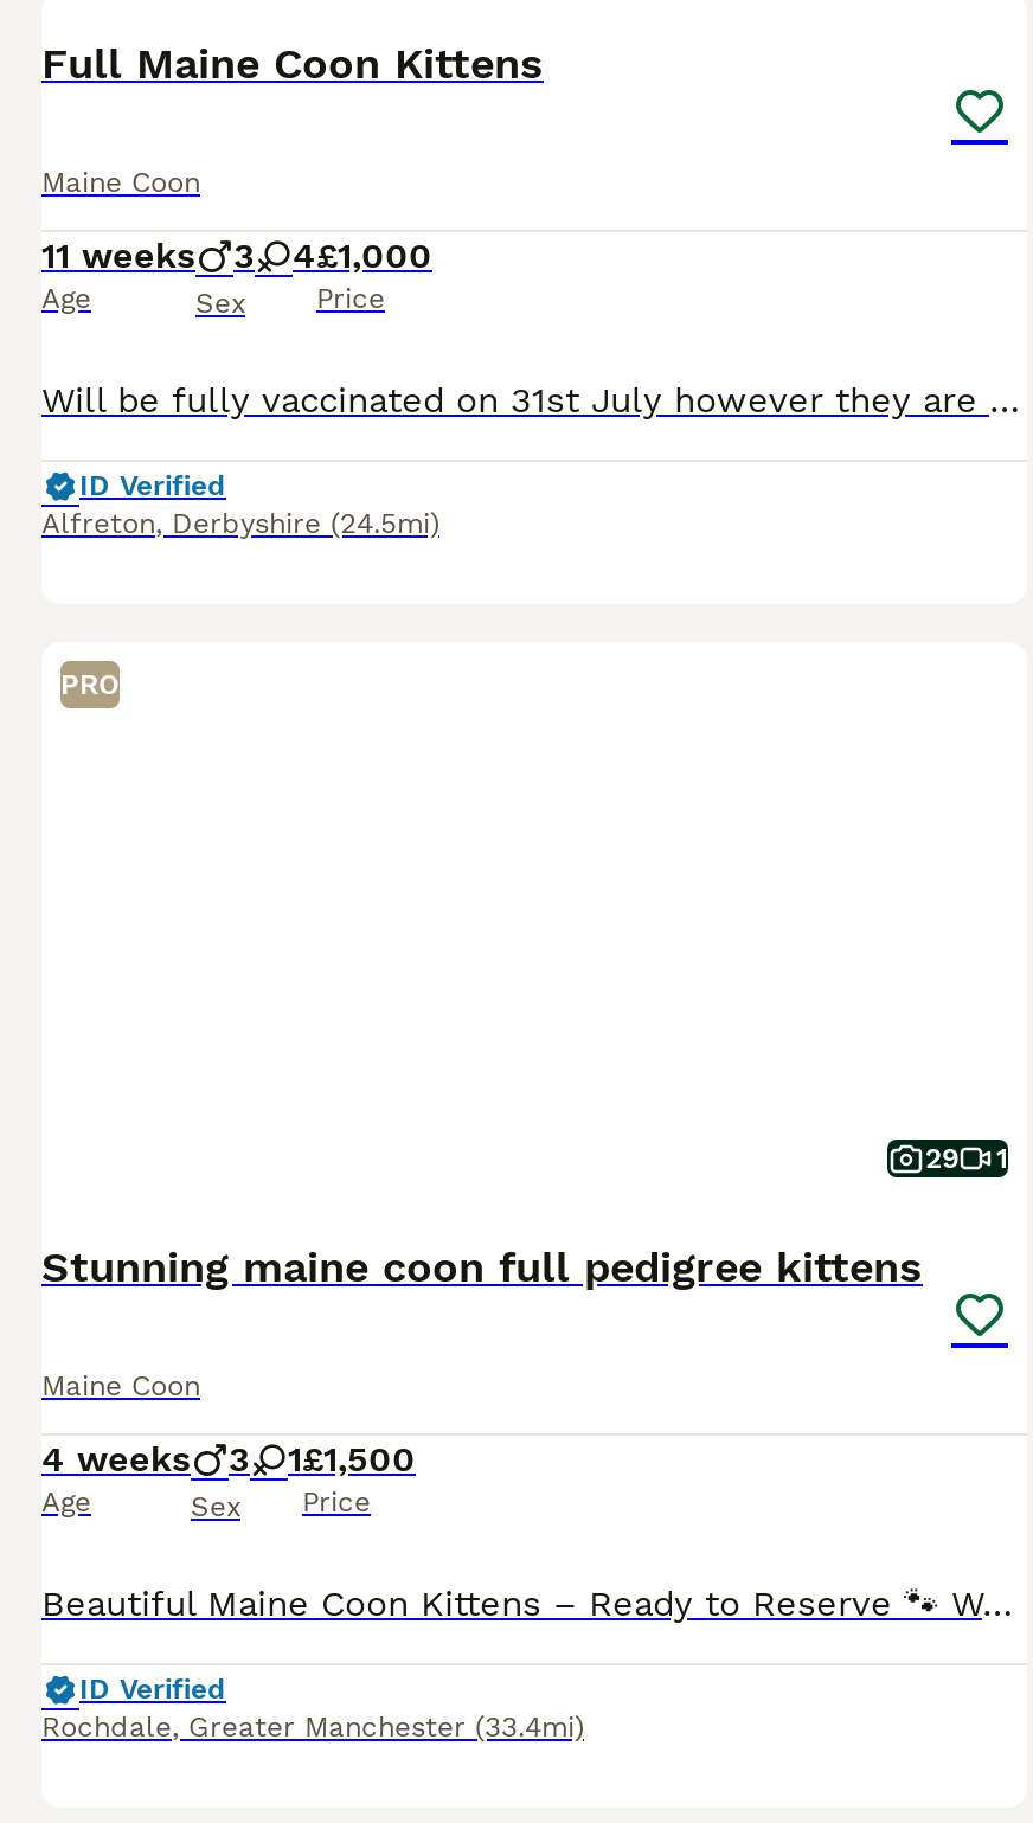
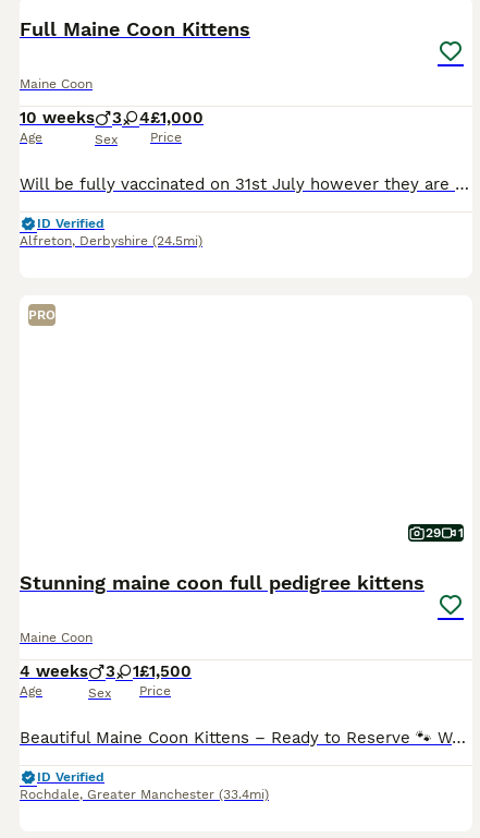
- 11 weeks 3 4 £1,000
+ 10 weeks 3 4 £1,000
